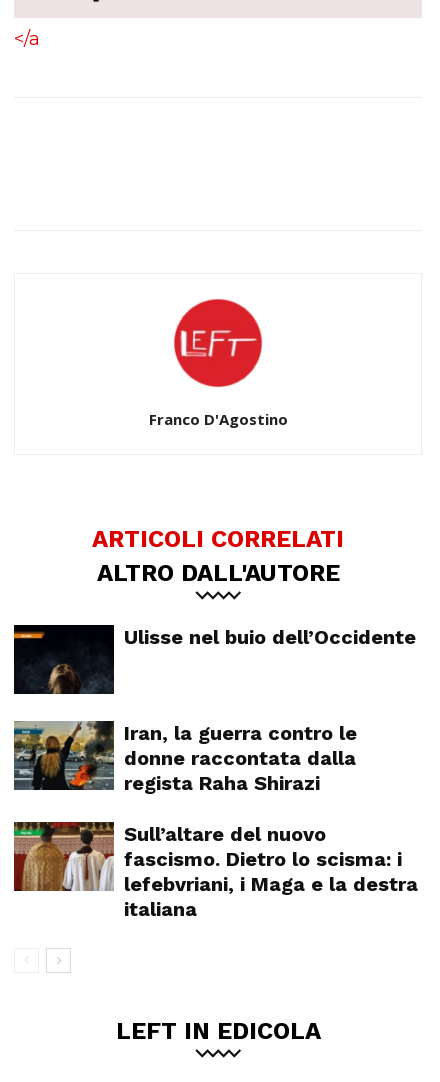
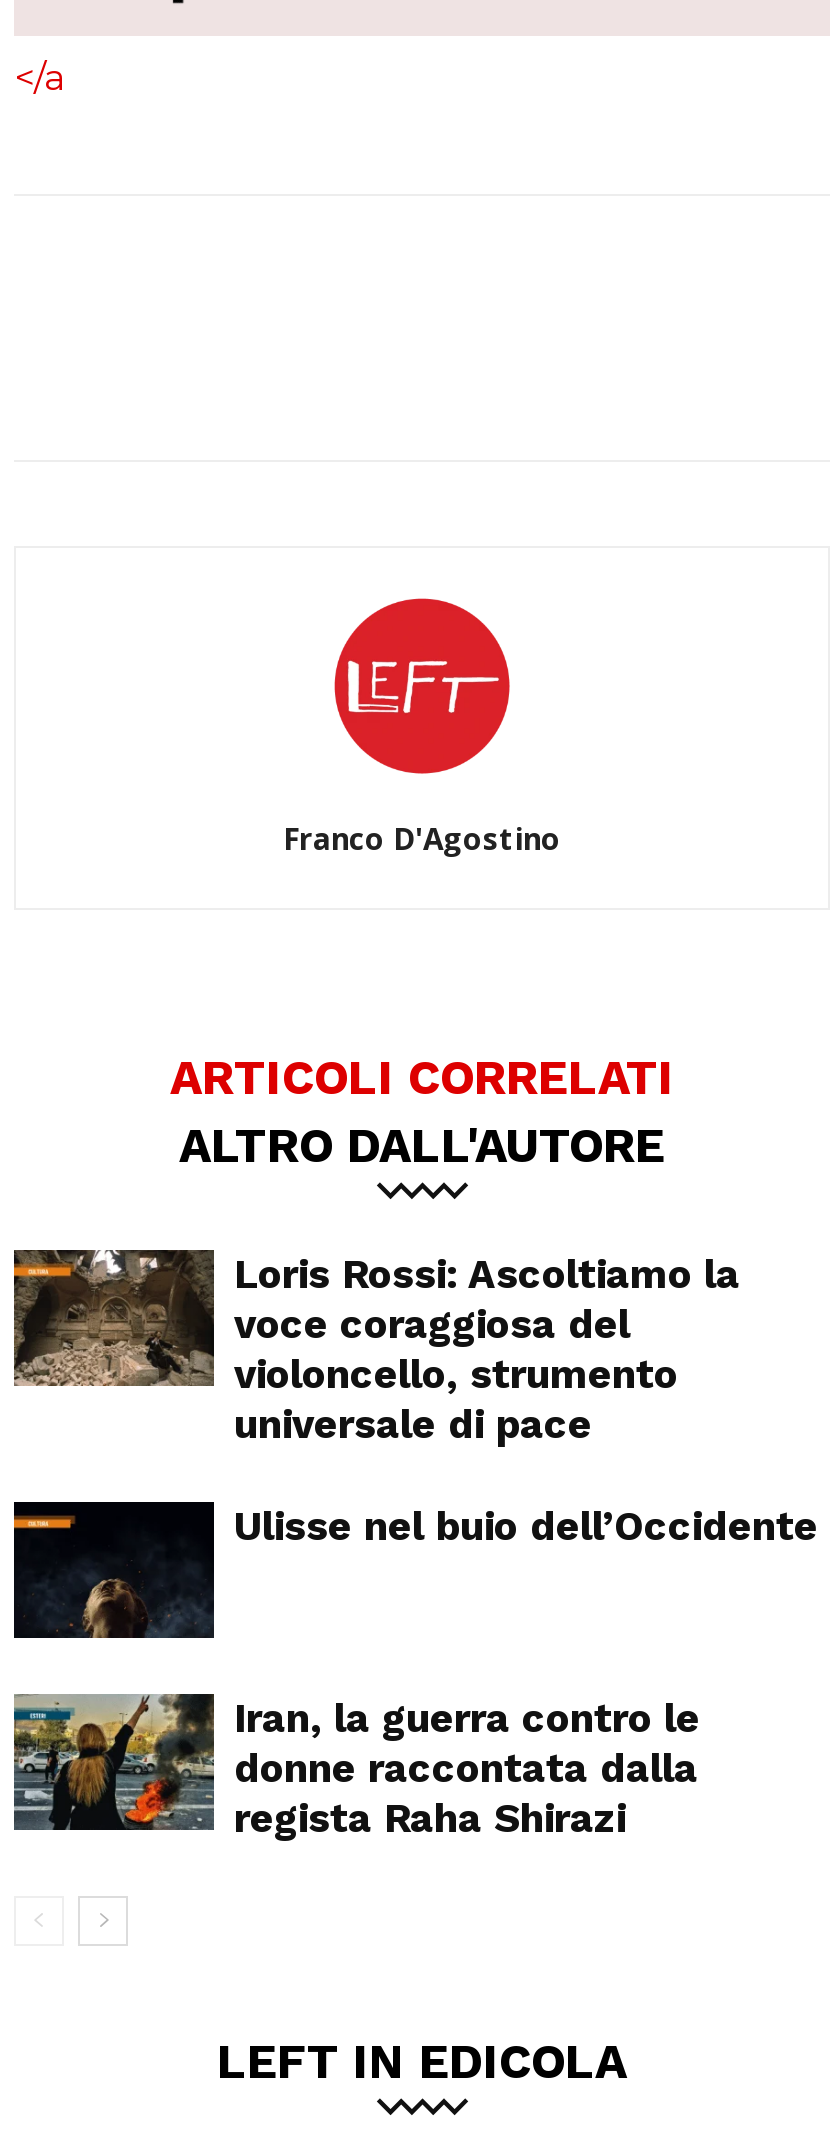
+ [image]
+ Loris Rossi: Ascoltiamo la
+ voce coraggiosa del
+ violoncello, strumento
+ universale di pace

moved down: [image] | Ulisse nel buio dell’Occidente | Iran, la guerra contro le | donne raccontata dalla | regista Raha Shirazi

- [image]
- Sull’altare del nuovo
- fascismo. Dietro lo scisma: i
- lefebvriani, i Maga e la destra
- italiana
